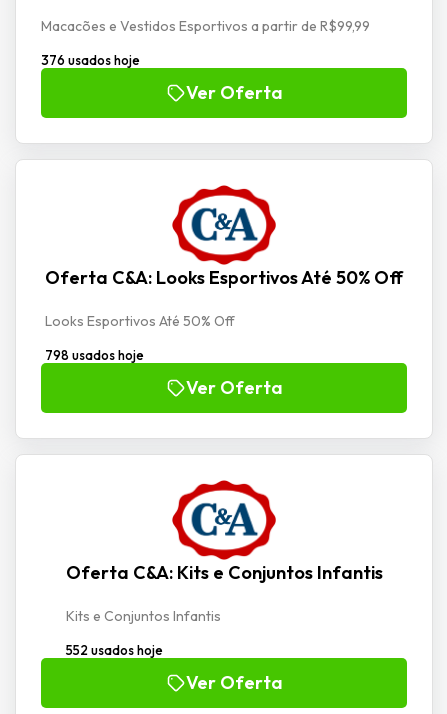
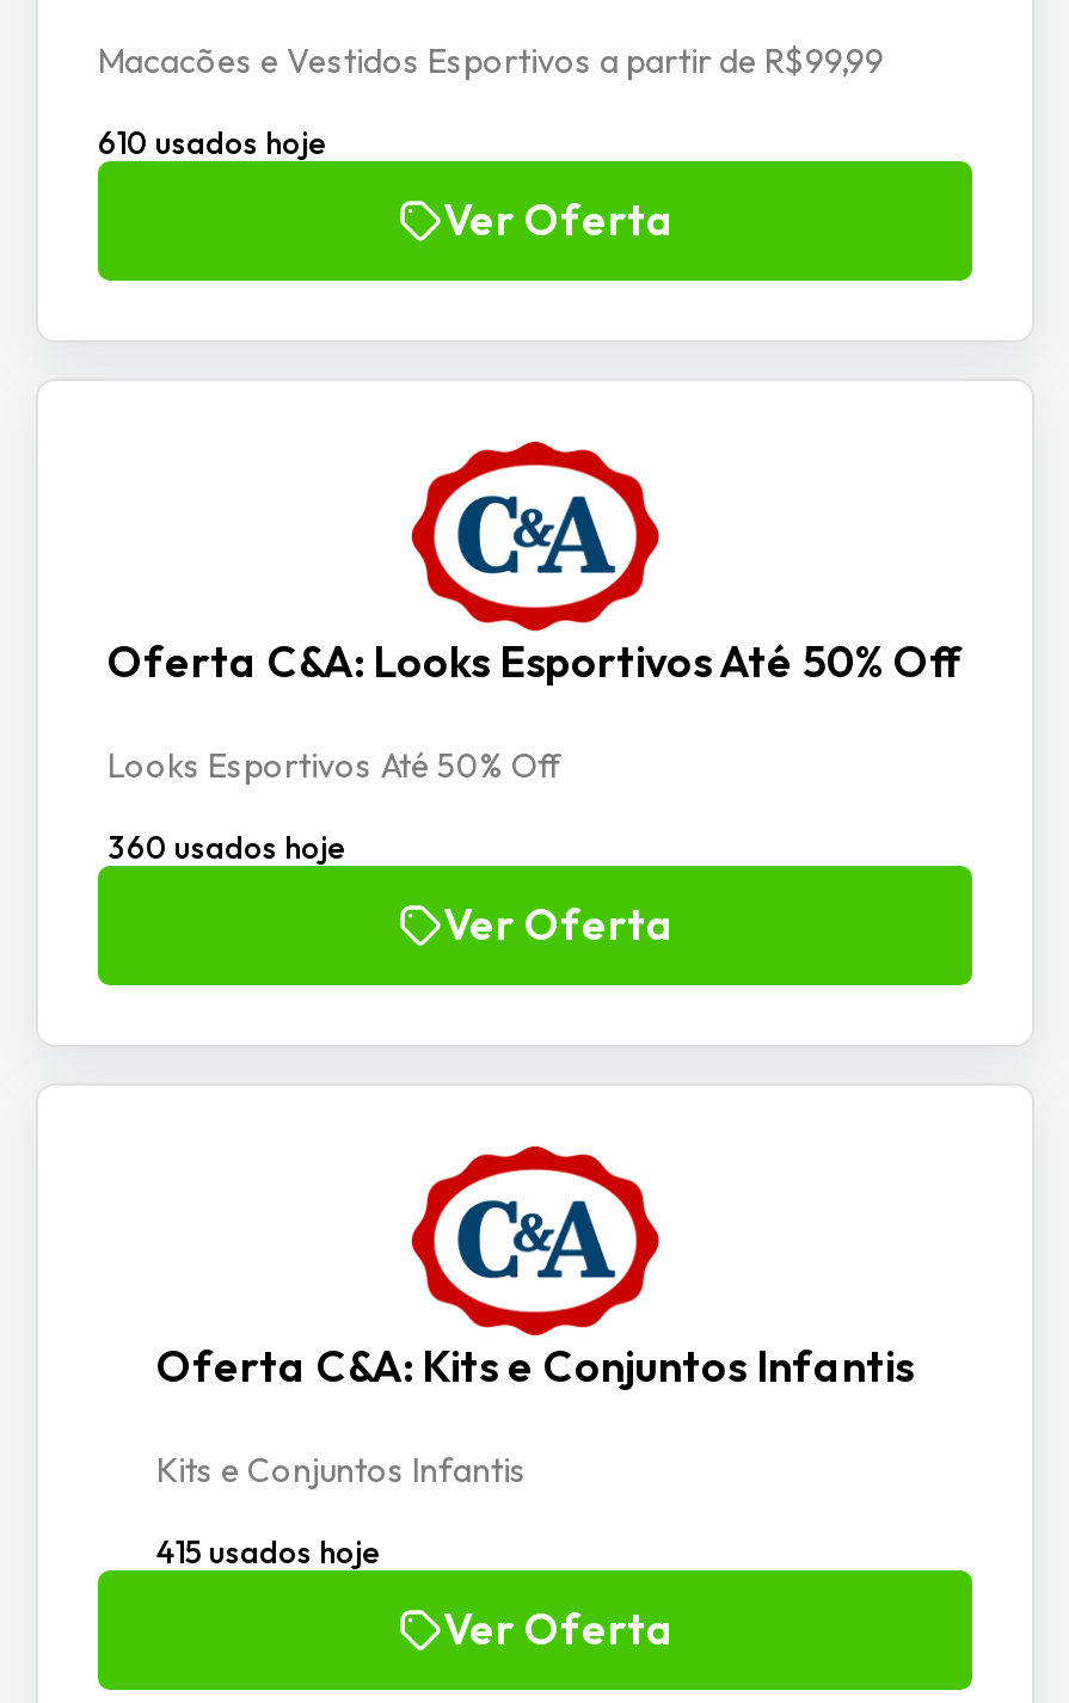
- 376 usados hoje
+ 610 usados hoje

- 798 usados hoje
+ 360 usados hoje

- 552 usados hoje
+ 415 usados hoje
